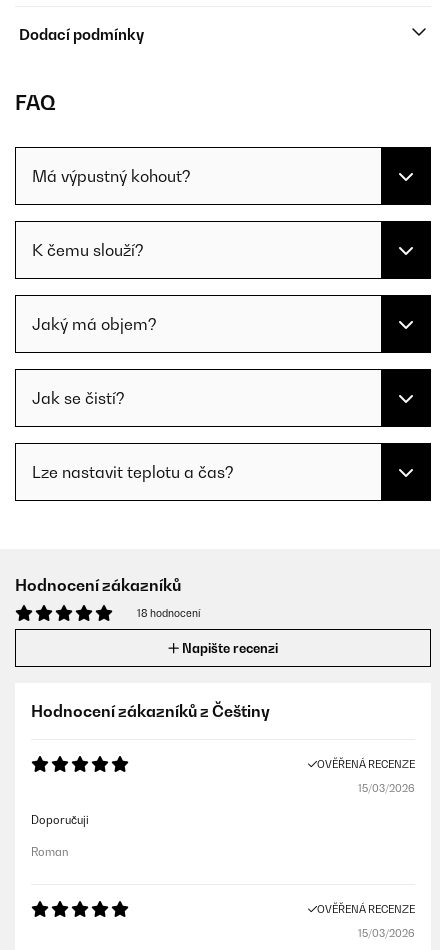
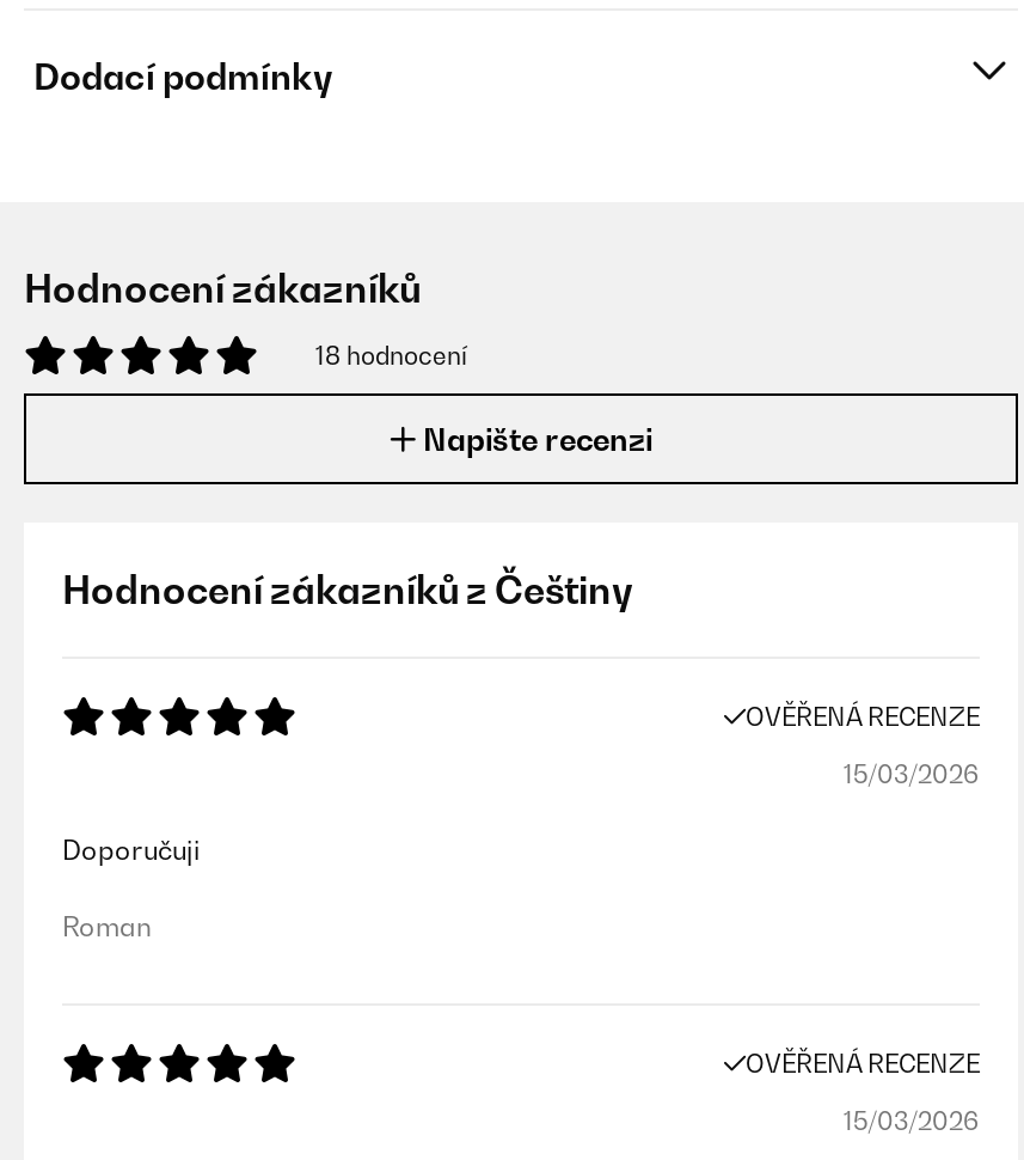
- FAQ
- Má výpustný kohout?

- K čemu slouží?

- Jaký má objem?

- Jak se čistí?

- Lze nastavit teplotu a čas?
